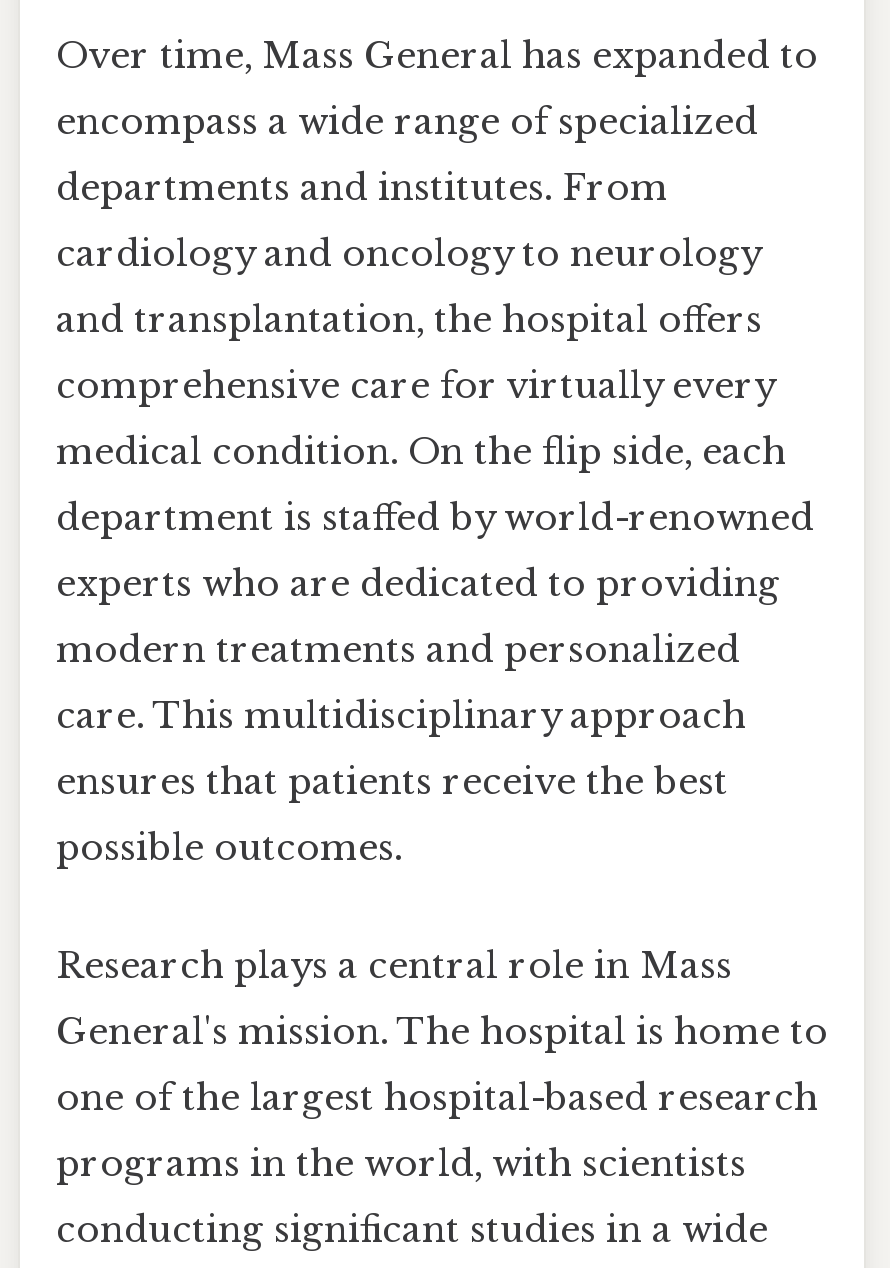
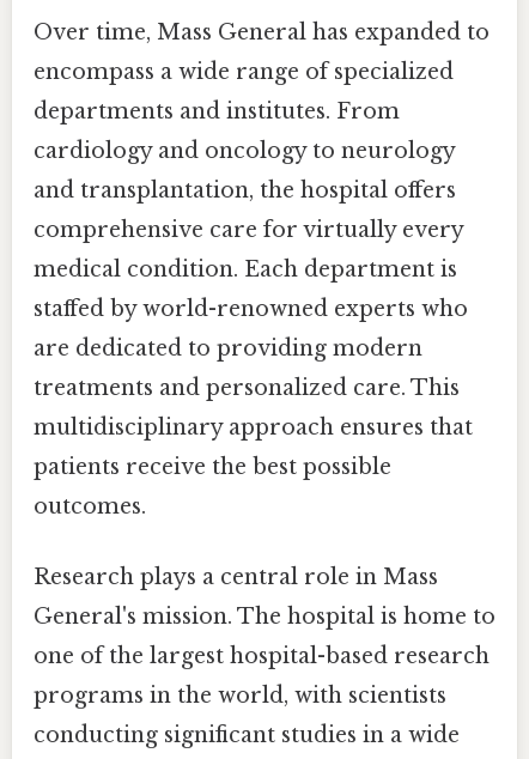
- medical condition. On the flip side, each
+ medical condition. Each department is

- department is staffed by world-renowned
+ staffed by world-renowned experts who

- experts who are dedicated to providing
+ are dedicated to providing modern

- modern treatments and personalized
+ treatments and personalized care. This

- care. This multidisciplinary approach
+ multidisciplinary approach ensures that

- ensures that patients receive the best
+ patients receive the best possible

- possible outcomes.
+ outcomes.
